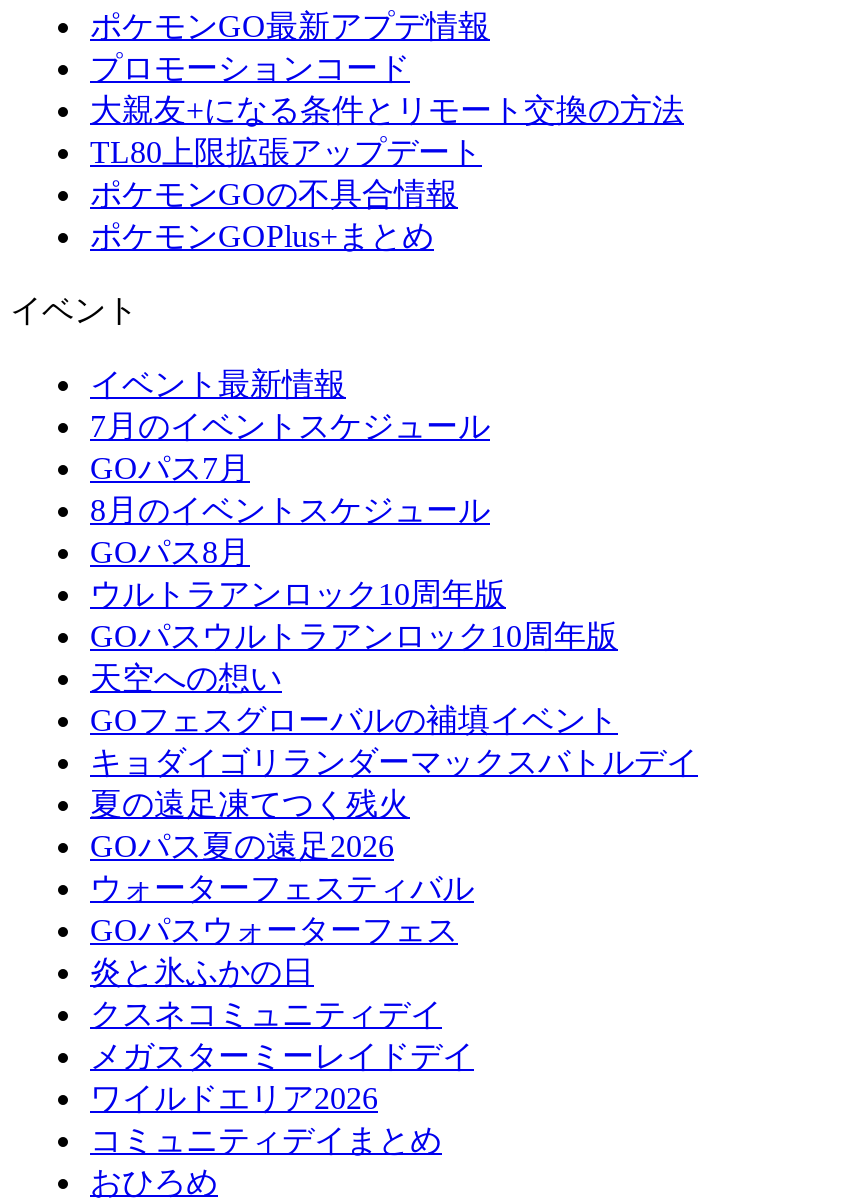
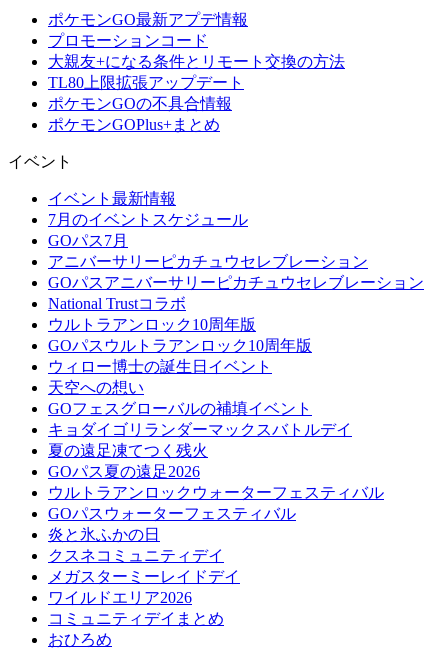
- 8月のイベントスケジュール
- GOパス8月
+ アニバーサリーピカチュウセレブレーション
+ GOパスアニバーサリーピカチュウセレブレーション
+ National Trustコラボ

+ ウィロー博士の誕生日イベント

- ウォーターフェスティバル
- GOパスウォーターフェス
+ ウルトラアンロックウォーターフェスティバル
+ GOパスウォーターフェスティバル
